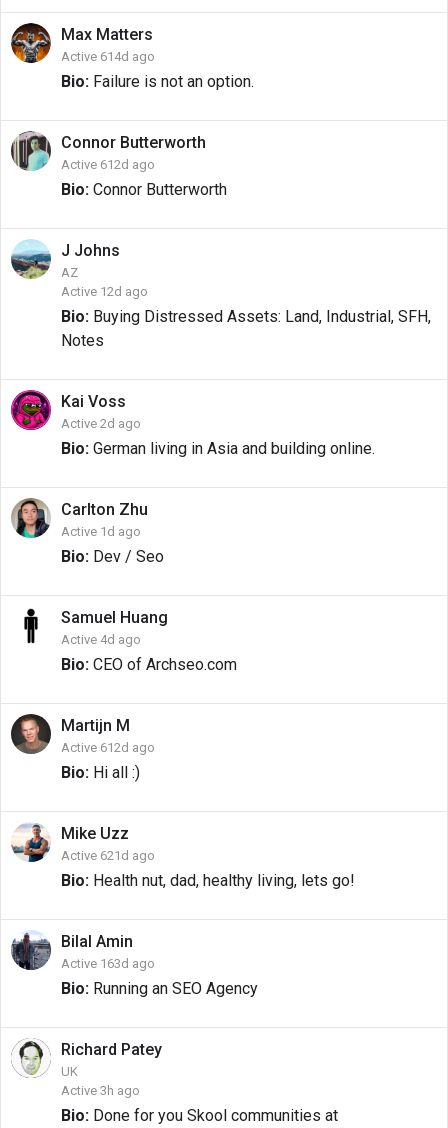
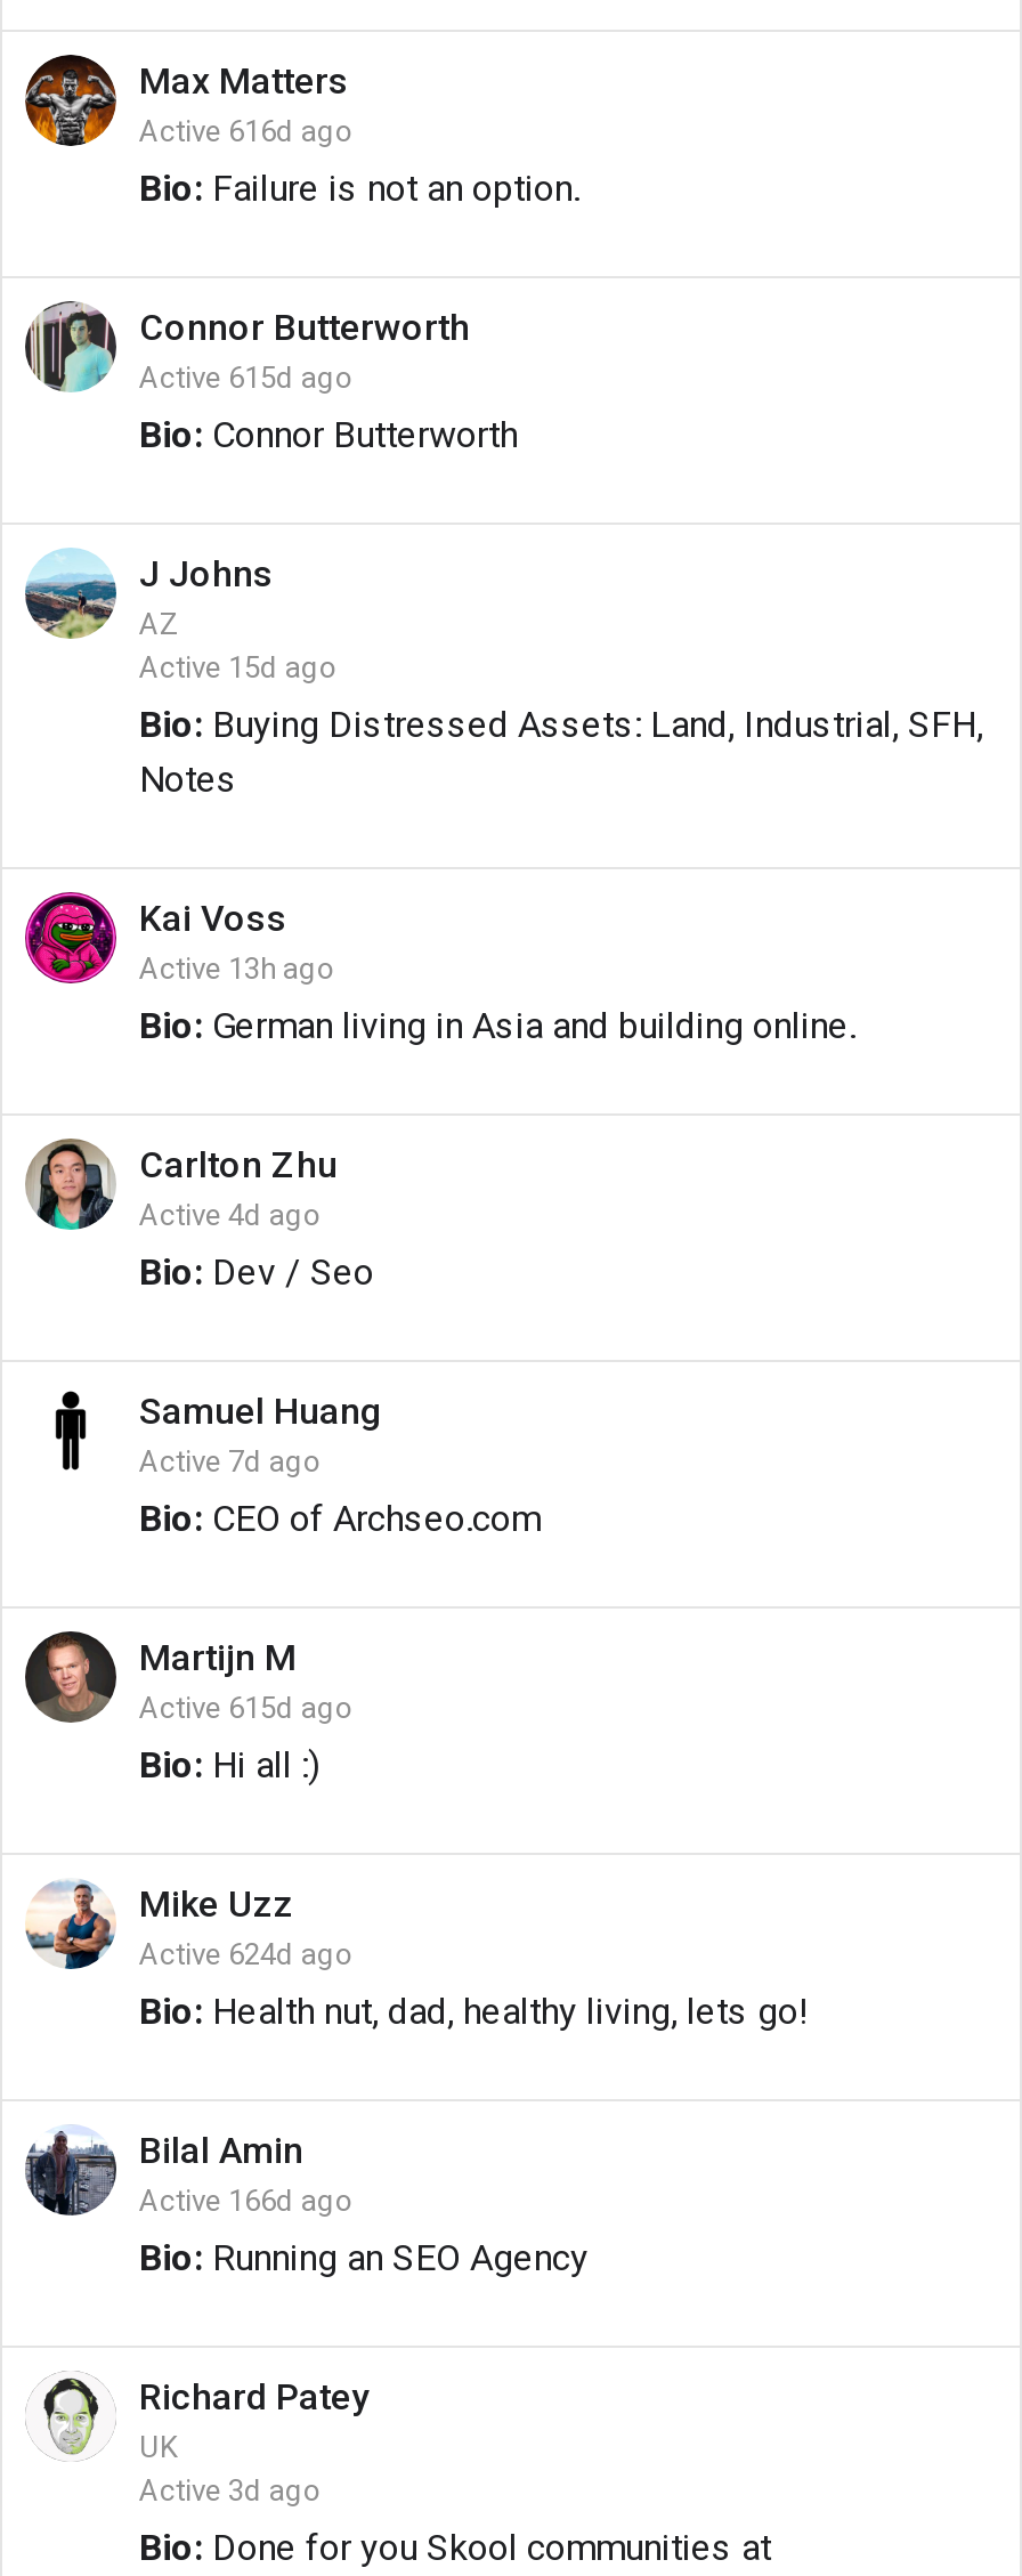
- Active 614d ago
+ Active 616d ago

- Active 612d ago
+ Active 615d ago

- Active 12d ago
+ Active 15d ago

- Active 2d ago
+ Active 13h ago

- Active 1d ago
+ Active 4d ago

- Active 4d ago
+ Active 7d ago

- Active 612d ago
+ Active 615d ago

- Active 621d ago
+ Active 624d ago

- Active 163d ago
+ Active 166d ago

- Active 3h ago
+ Active 3d ago
